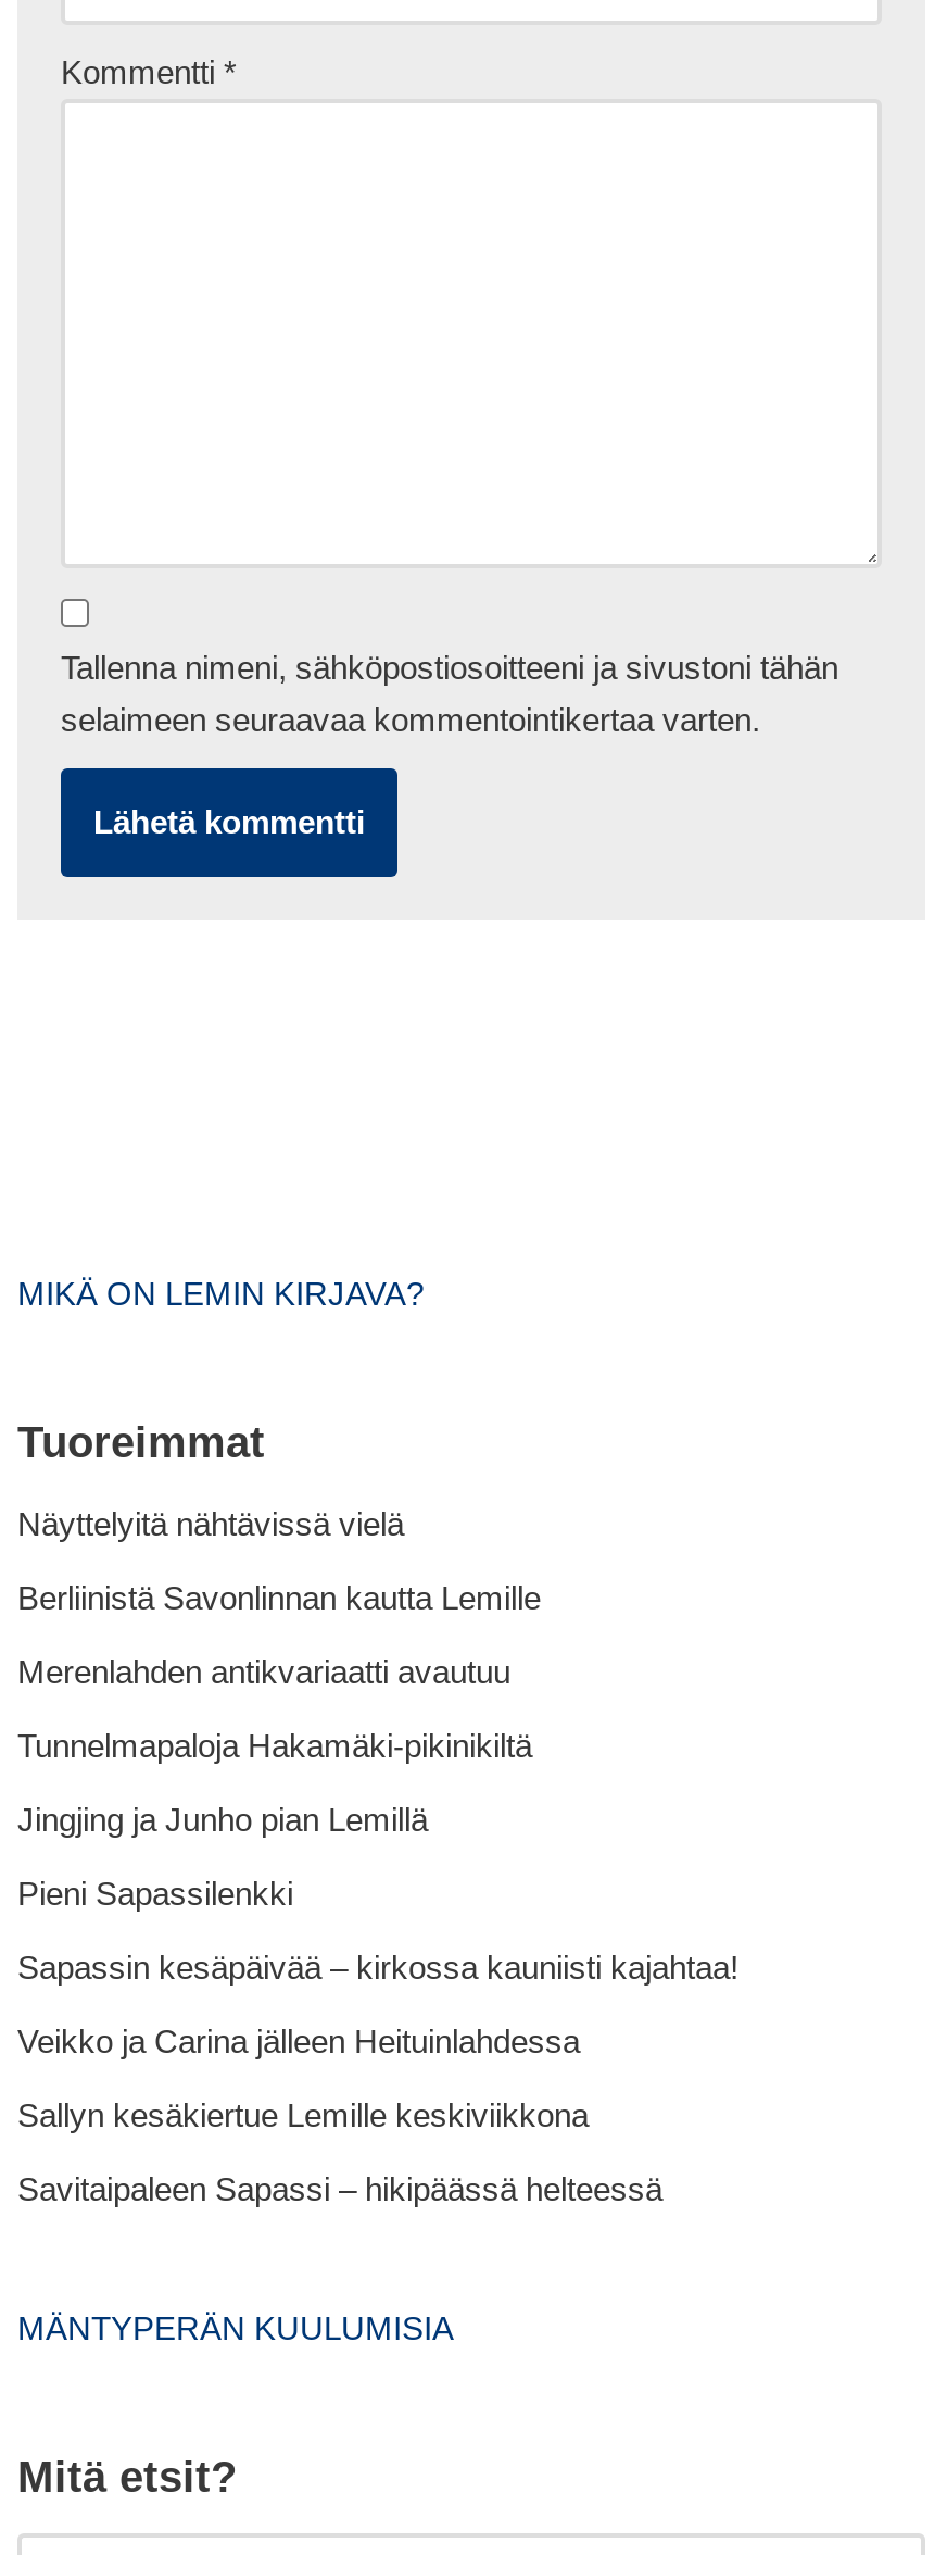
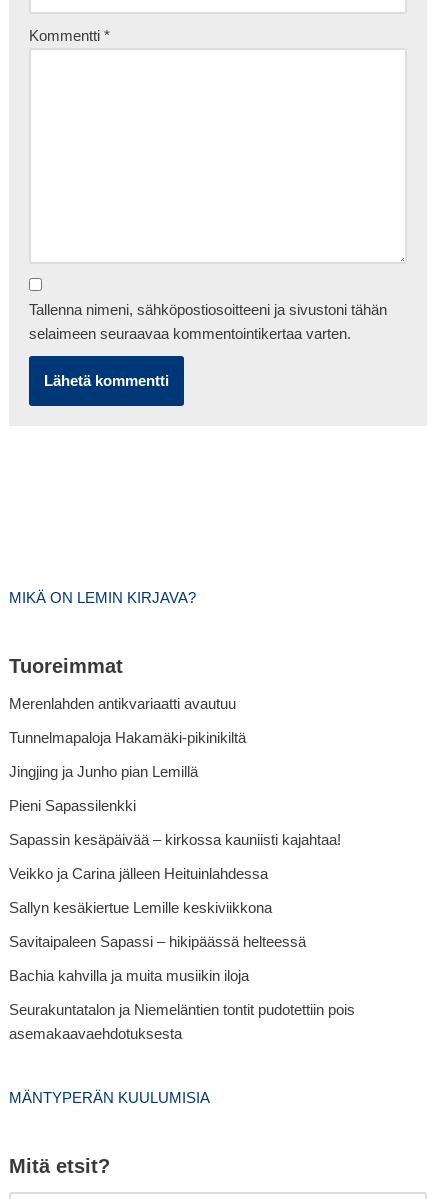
- Näyttelyitä nähtävissä vielä
- Berliinistä Savonlinnan kautta Lemille

moved up: Merenlahden antikvariaatti avautuu | Tunnelmapaloja Hakamäki-pikinikiltä | Jingjing ja Junho pian Lemillä | Pieni Sapassilenkki | Sapassin kesäpäivää – kirkossa kauniisti kajahtaa! | Veikko ja Carina jälleen Heituinlahdessa | Sallyn kesäkiertue Lemille keskiviikkona | Savitaipaleen Sapassi – hikipäässä helteessä

+ Bachia kahvilla ja muita musiikin iloja
+ Seurakuntatalon ja Niemeläntien tontit pudotettiin pois
+ asemakaavaehdotuksesta
